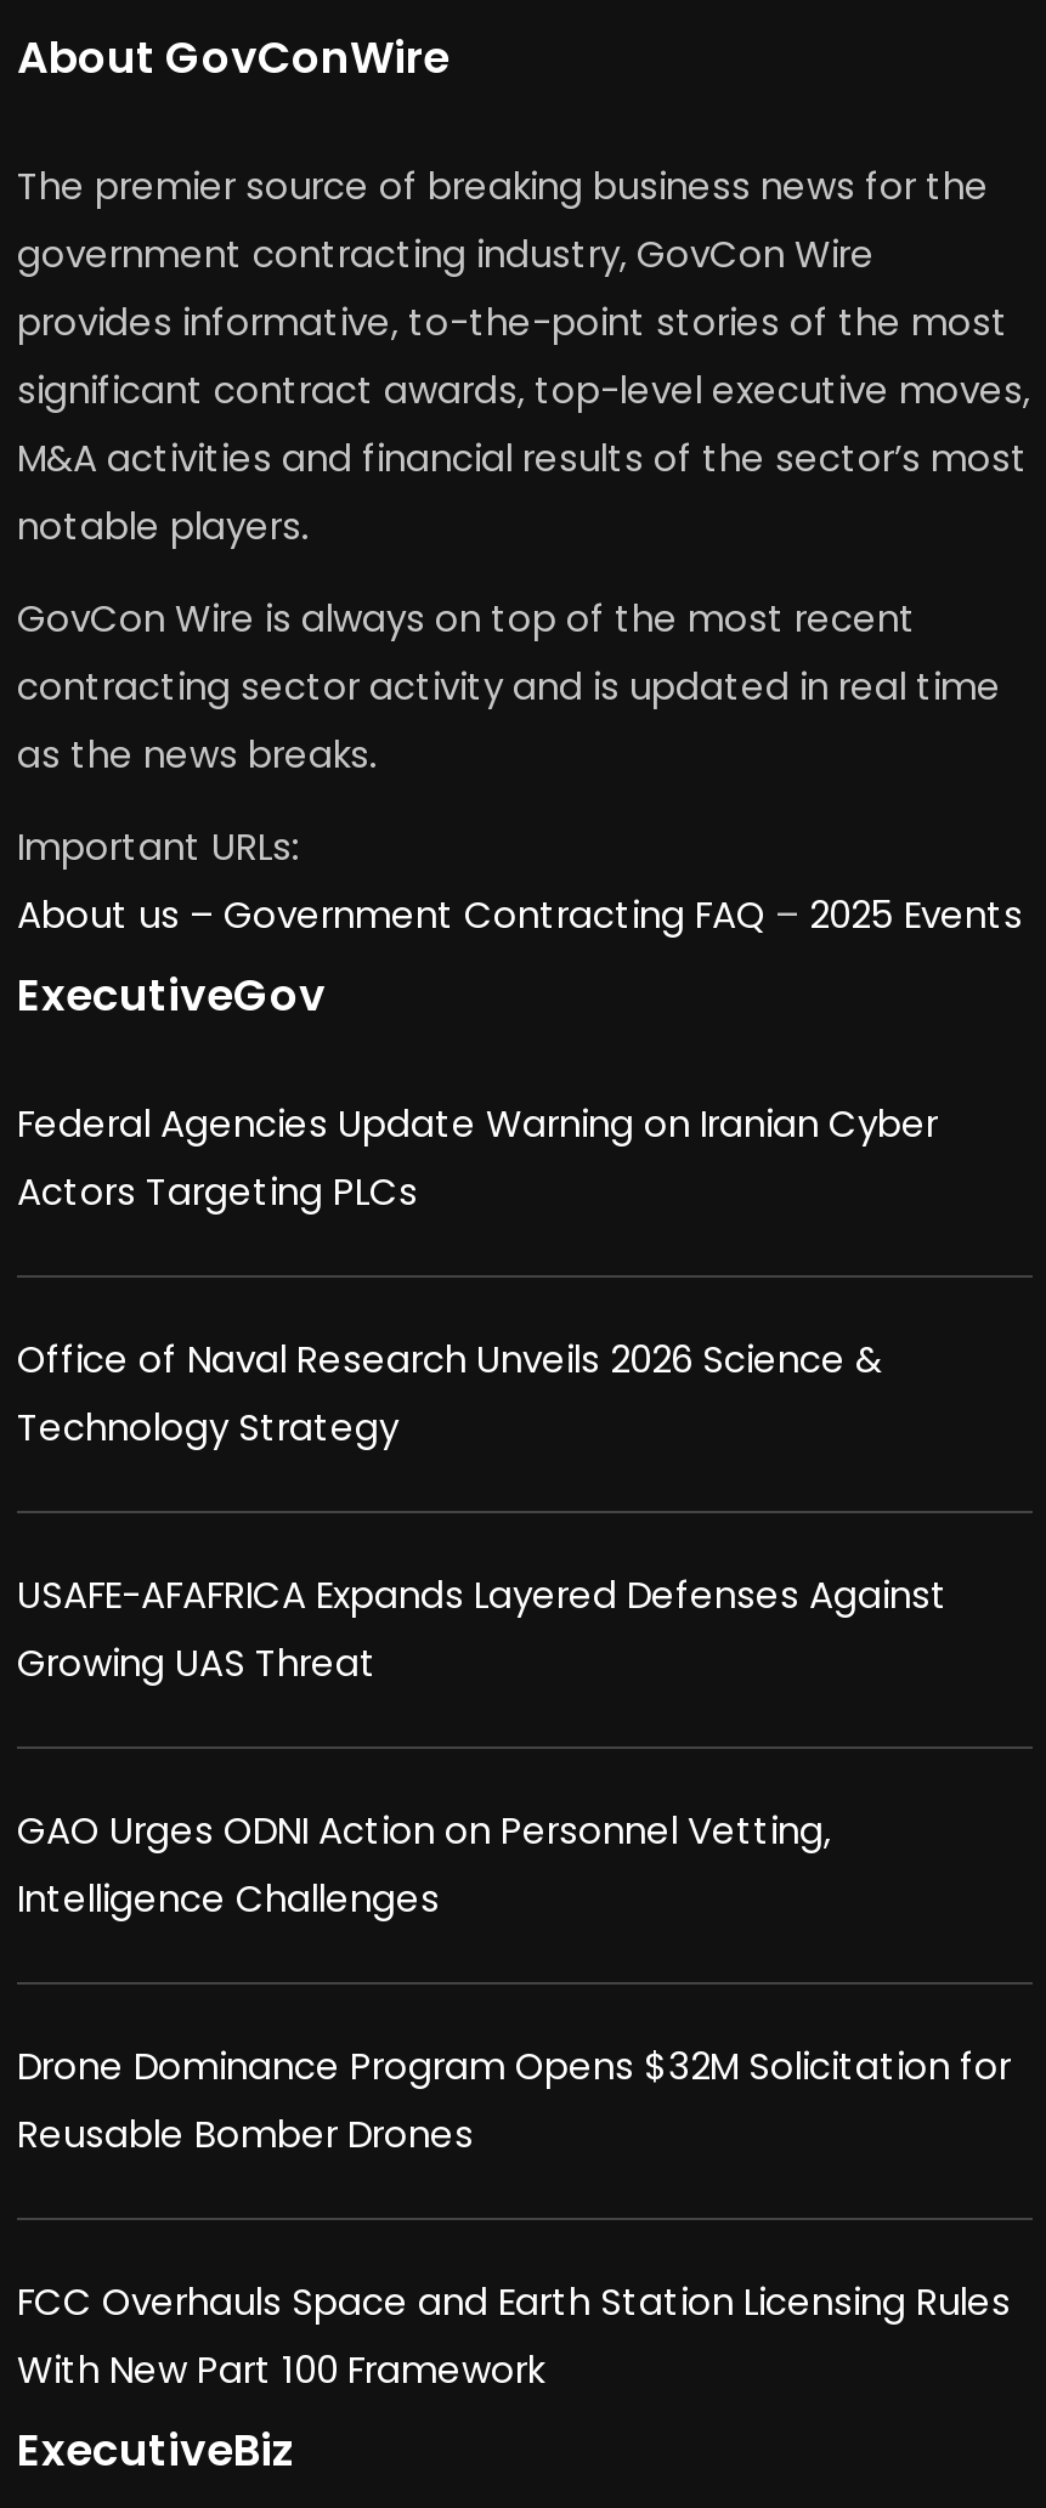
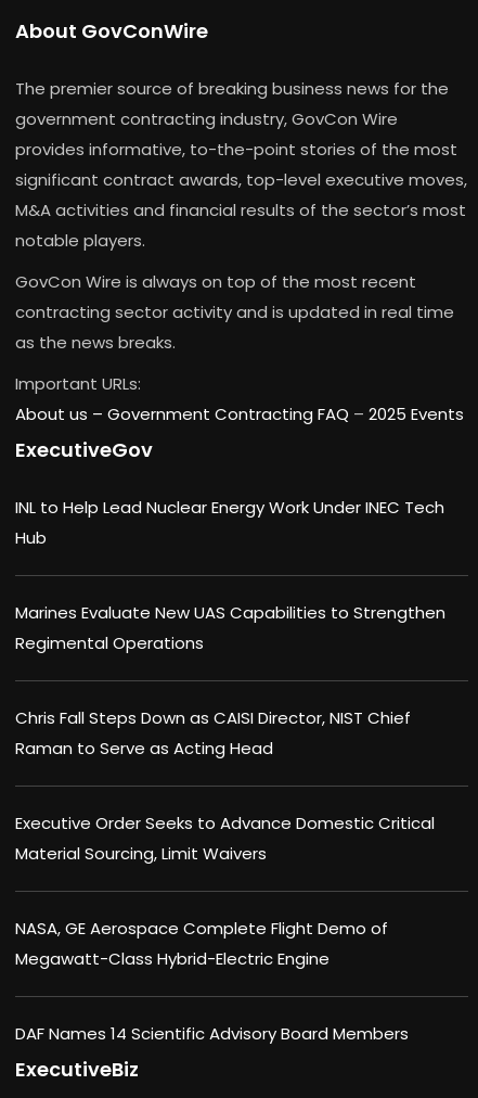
- Federal Agencies Update Warning on Iranian Cyber
- Actors Targeting PLCs
+ INL to Help Lead Nuclear Energy Work Under INEC Tech
+ Hub

- Office of Naval Research Unveils 2026 Science &
- Technology Strategy
+ Marines Evaluate New UAS Capabilities to Strengthen
+ Regimental Operations

- USAFE-AFAFRICA Expands Layered Defenses Against
- Growing UAS Threat
+ Chris Fall Steps Down as CAISI Director, NIST Chief
+ Raman to Serve as Acting Head

- GAO Urges ODNI Action on Personnel Vetting,
- Intelligence Challenges
+ Executive Order Seeks to Advance Domestic Critical
+ Material Sourcing, Limit Waivers

- Drone Dominance Program Opens $32M Solicitation for
- Reusable Bomber Drones
+ NASA, GE Aerospace Complete Flight Demo of
+ Megawatt-Class Hybrid-Electric Engine

- FCC Overhauls Space and Earth Station Licensing Rules
- With New Part 100 Framework
+ DAF Names 14 Scientific Advisory Board Members
